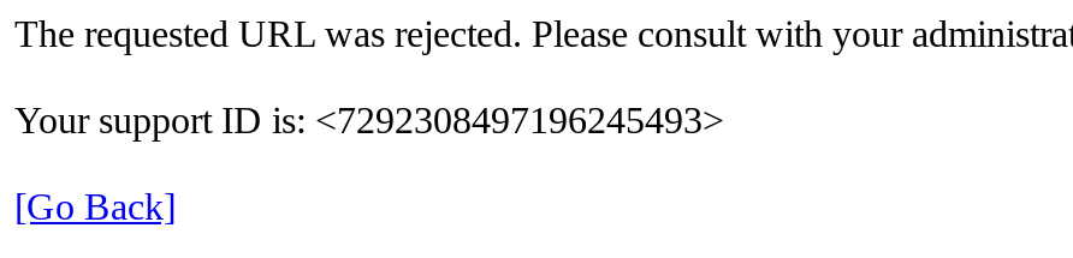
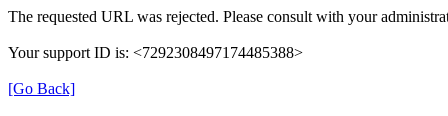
- Your support ID is: <7292308497196245493>
+ Your support ID is: <7292308497174485388>
